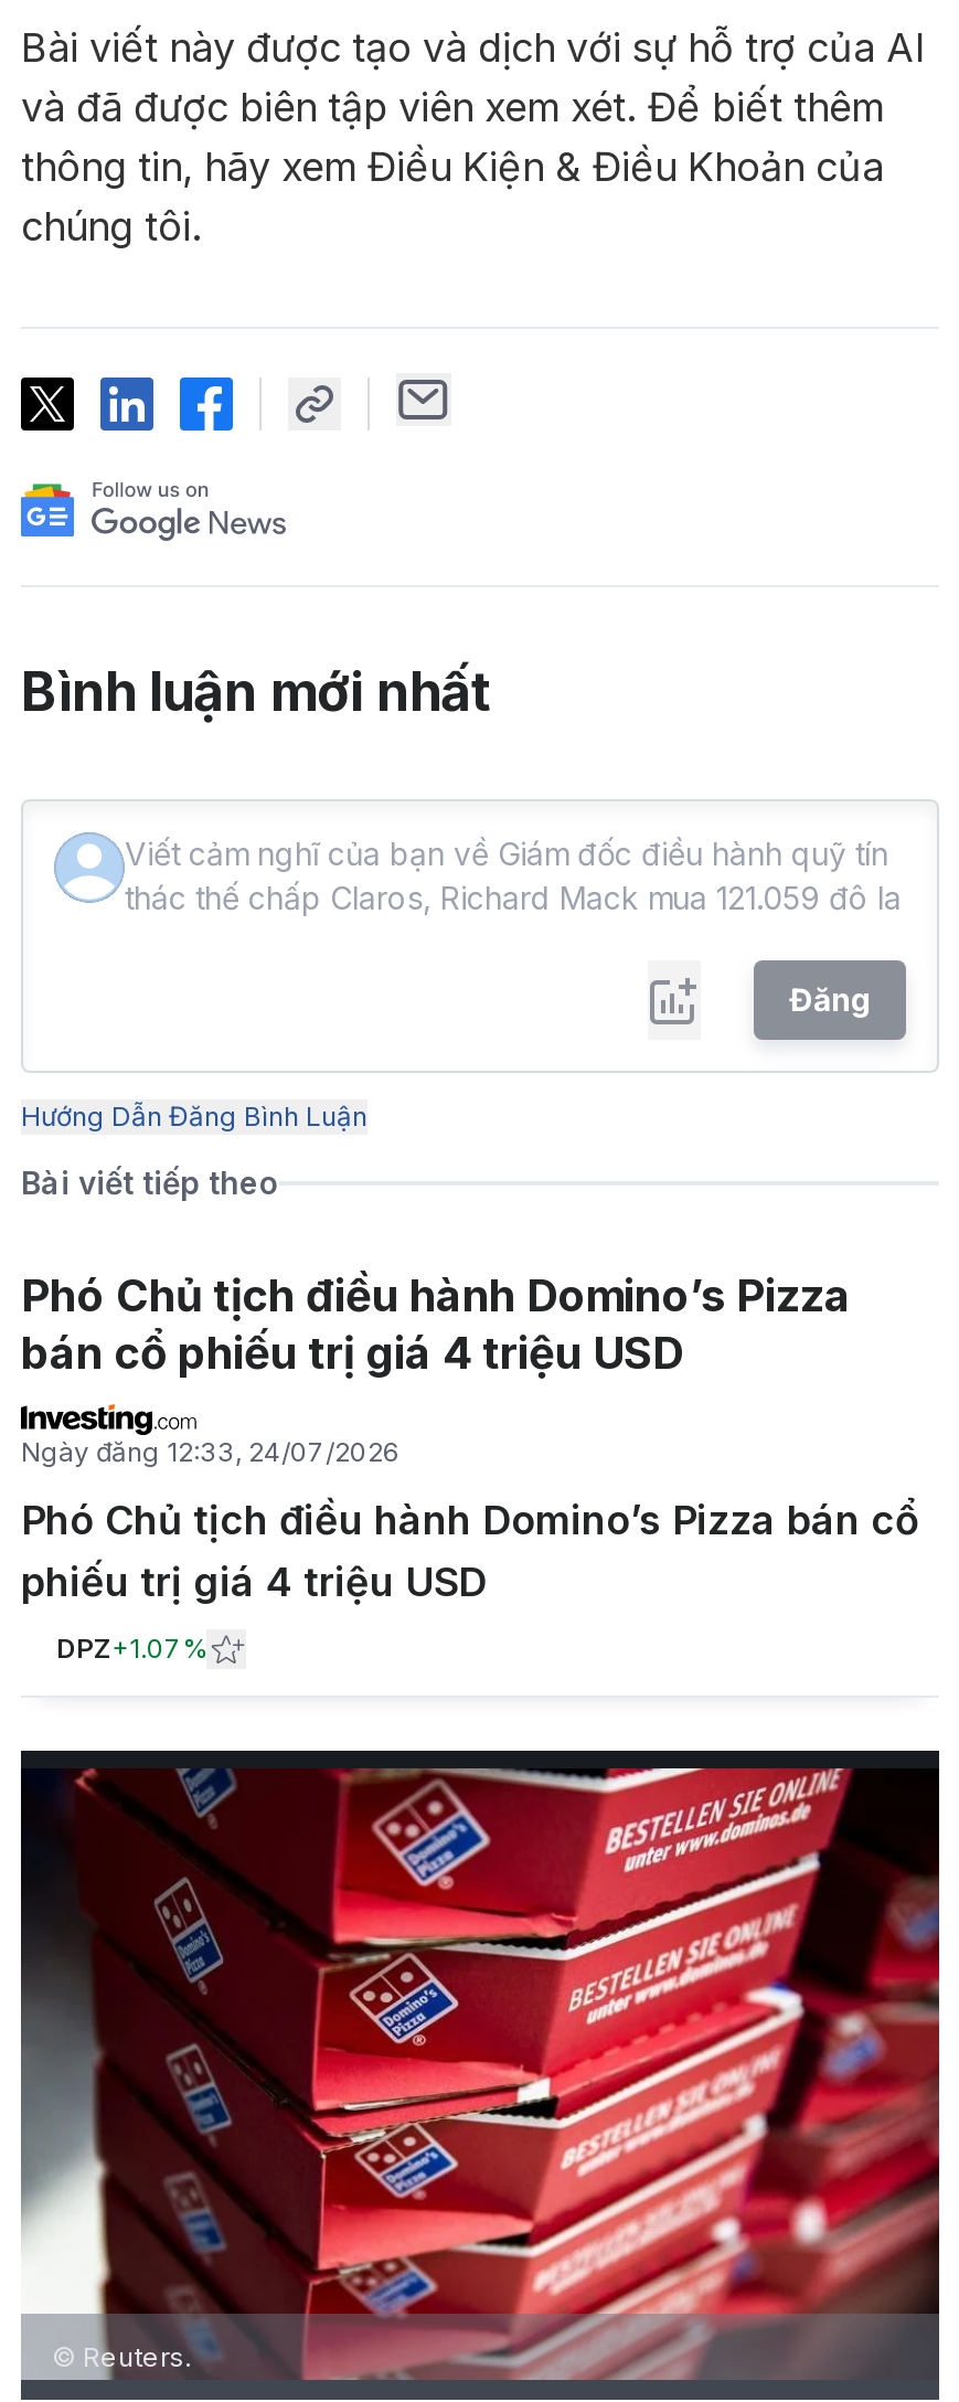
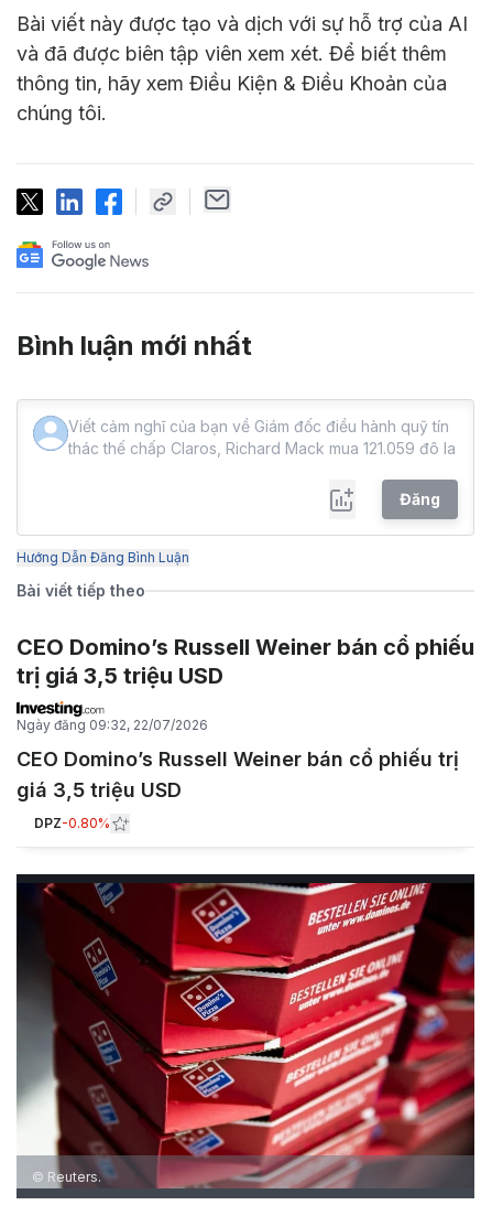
- Phó Chủ tịch điều hành Domino’s Pizza
- bán cổ phiếu trị giá 4 triệu USD
+ CEO Domino’s Russell Weiner bán cổ phiếu
+ trị giá 3,5 triệu USD

- Ngày đăng 12:33, 24/07/2026
+ Ngày đăng 09:32, 22/07/2026

- Phó Chủ tịch điều hành Domino’s Pizza bán cổ
- phiếu trị giá 4 triệu USD
+ CEO Domino’s Russell Weiner bán cổ phiếu trị
+ giá 3,5 triệu USD

- DPZ+1.07%
+ DPZ-0.80%
